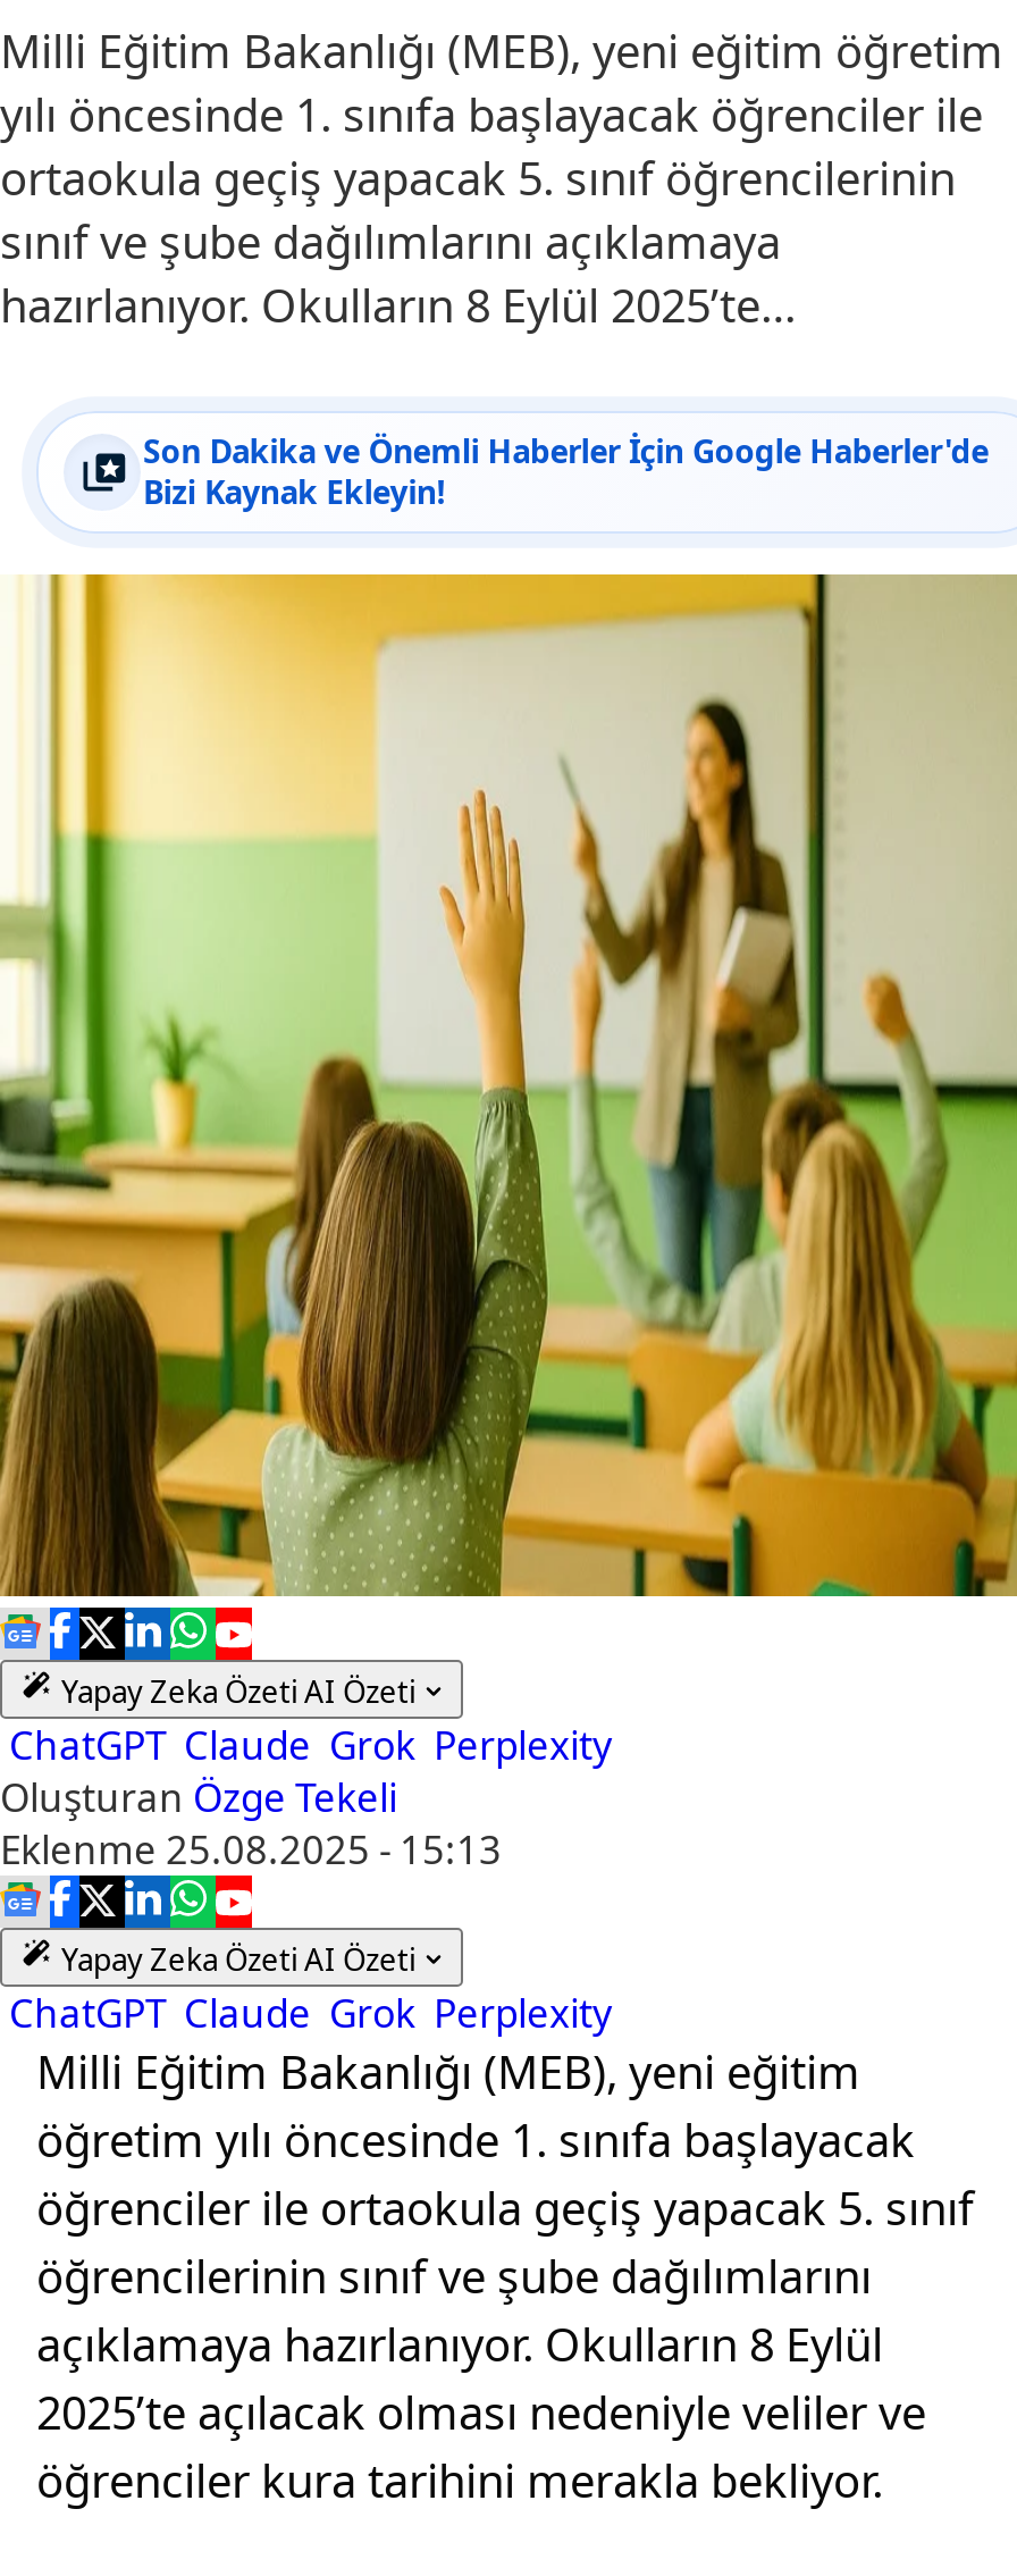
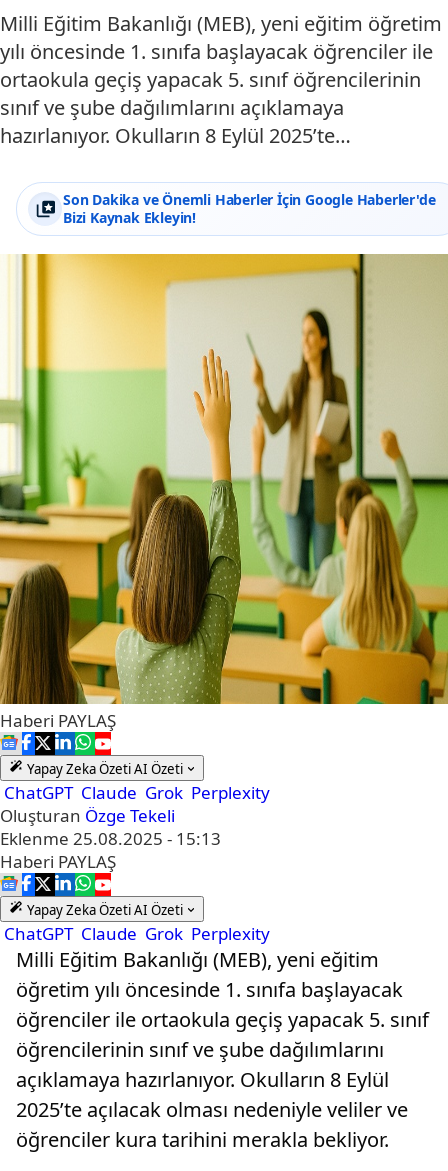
+ Haberi PAYLAŞ

+ Haberi PAYLAŞ
